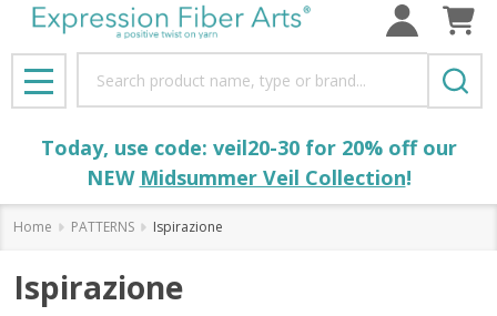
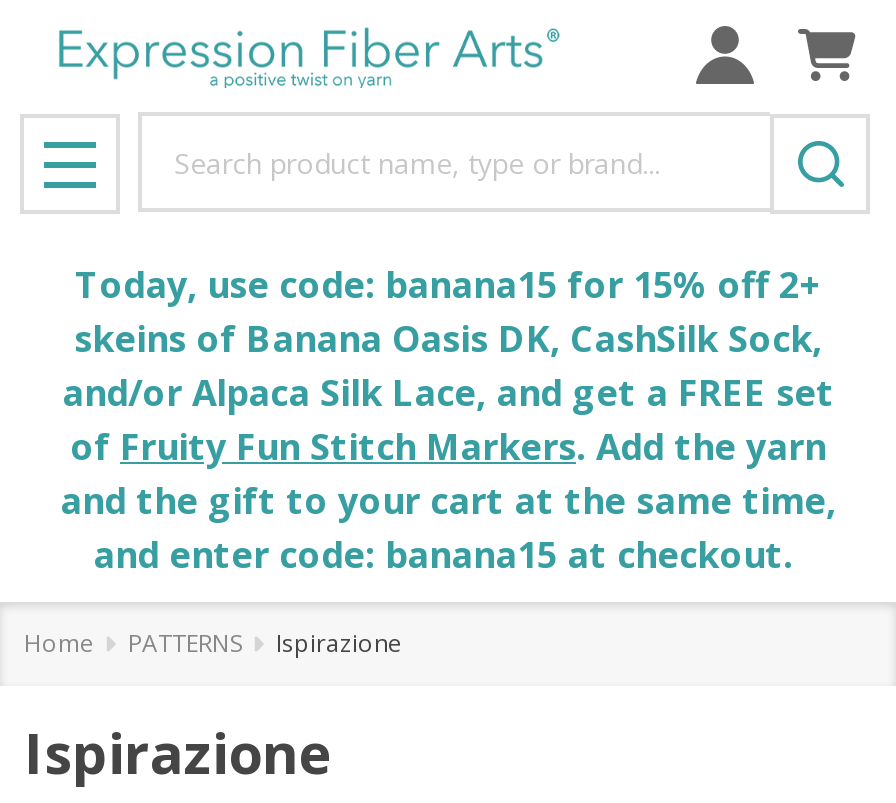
- Today, use code: veil20-30 for 20% off our
- NEW Midsummer Veil Collection!
+ Today, use code: banana15 for 15% off 2+
+ skeins of Banana Oasis DK, CashSilk Sock,
+ and/or Alpaca Silk Lace, and get a FREE set
+ of Fruity Fun Stitch Markers. Add the yarn
+ and the gift to your cart at the same time,
+ and enter code: banana15 at checkout.
